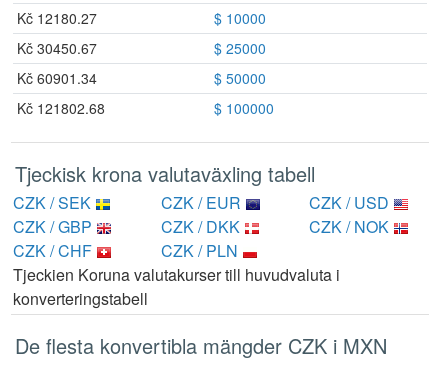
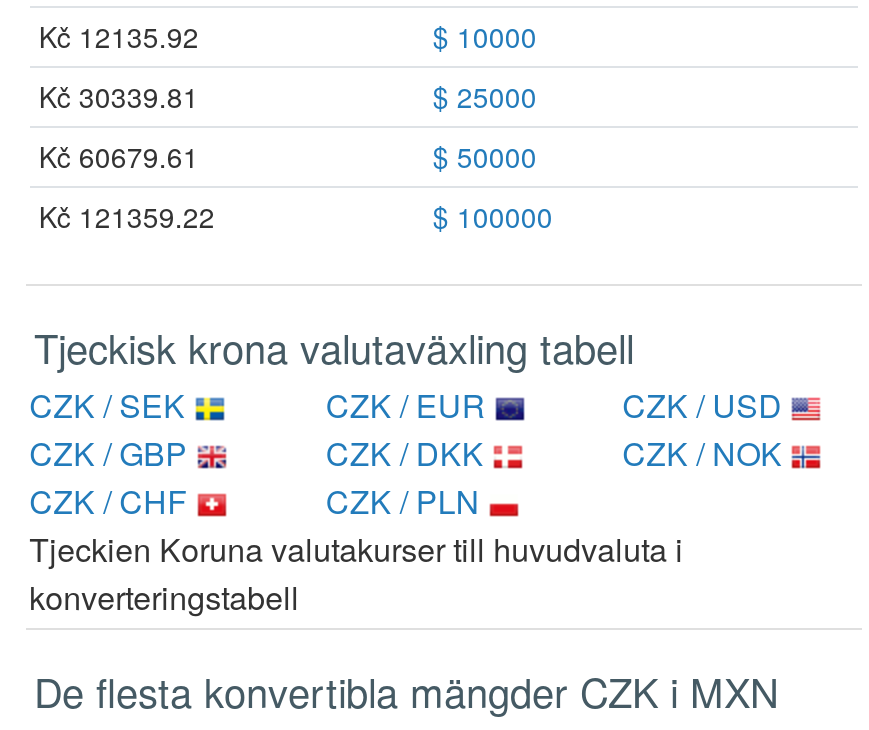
- Kč 12180.27
+ Kč 12135.92

- Kč 30450.67
+ Kč 30339.81

- Kč 60901.34
+ Kč 60679.61

- Kč 121802.68
+ Kč 121359.22
